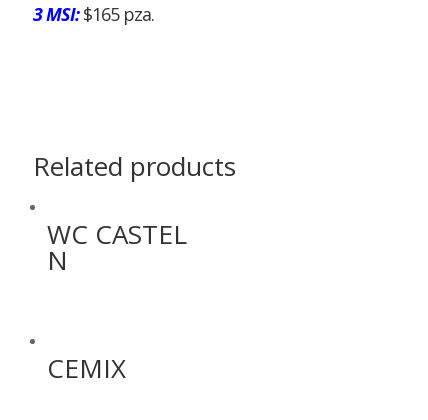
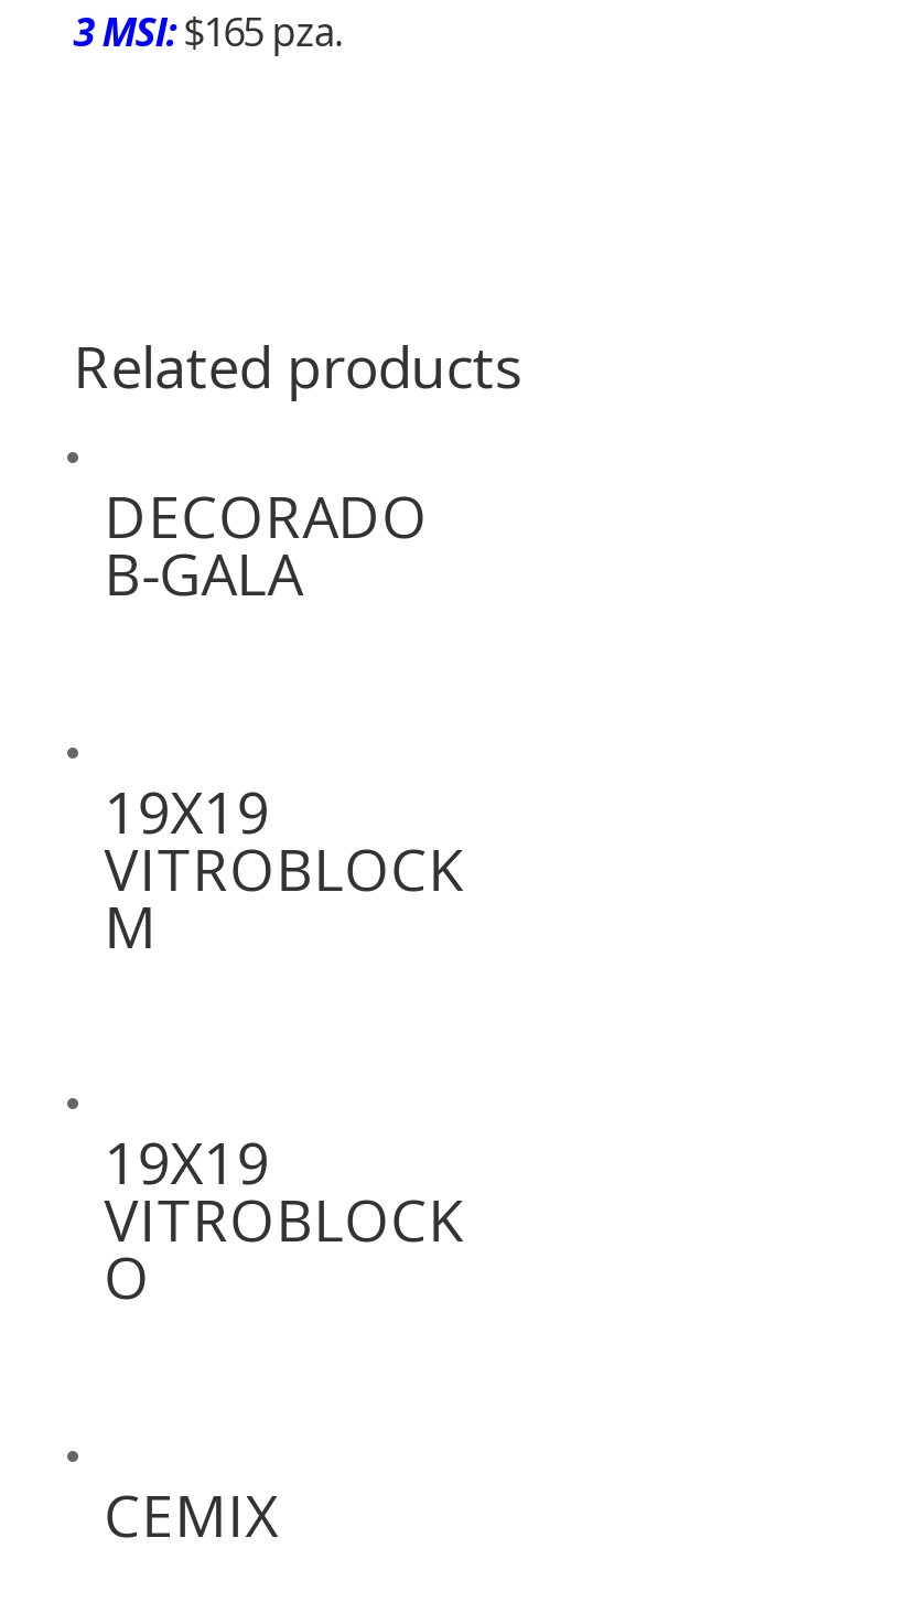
- WC CASTEL
- N
+ DECORADO
+ B-GALA
+ 19X19
+ VITROBLOCK
+ M
+ 19X19
+ VITROBLOCK
+ O
